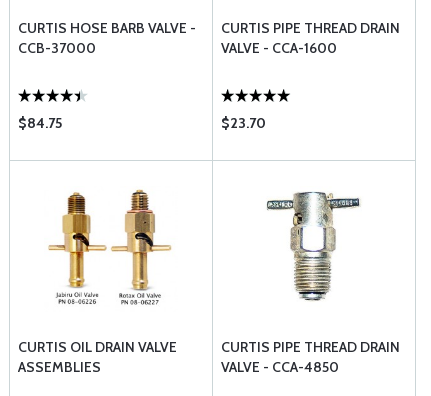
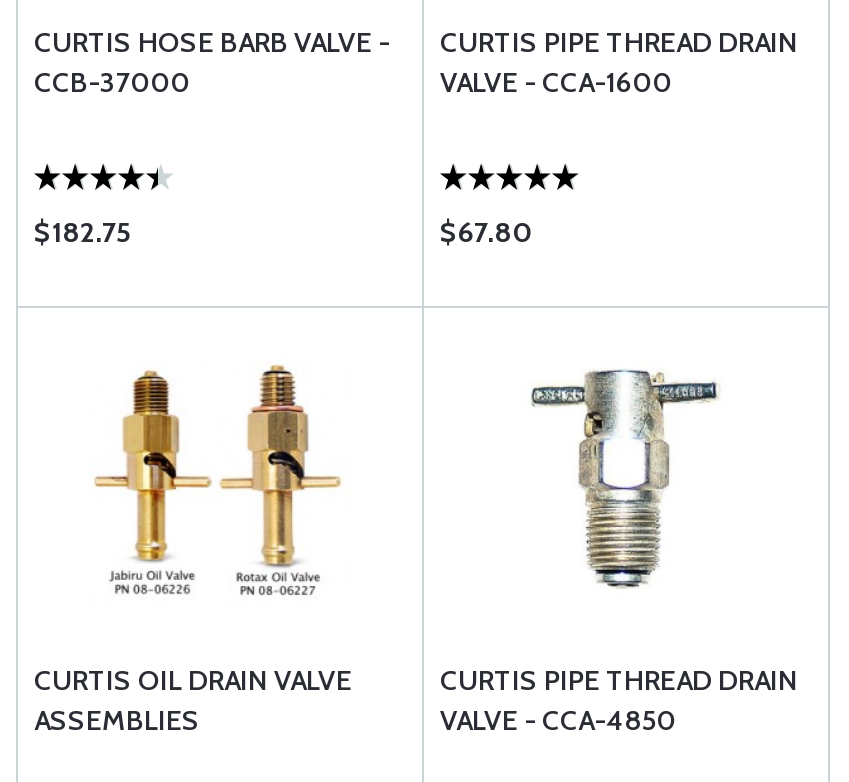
- $84.75
+ $182.75

- $23.70
+ $67.80
